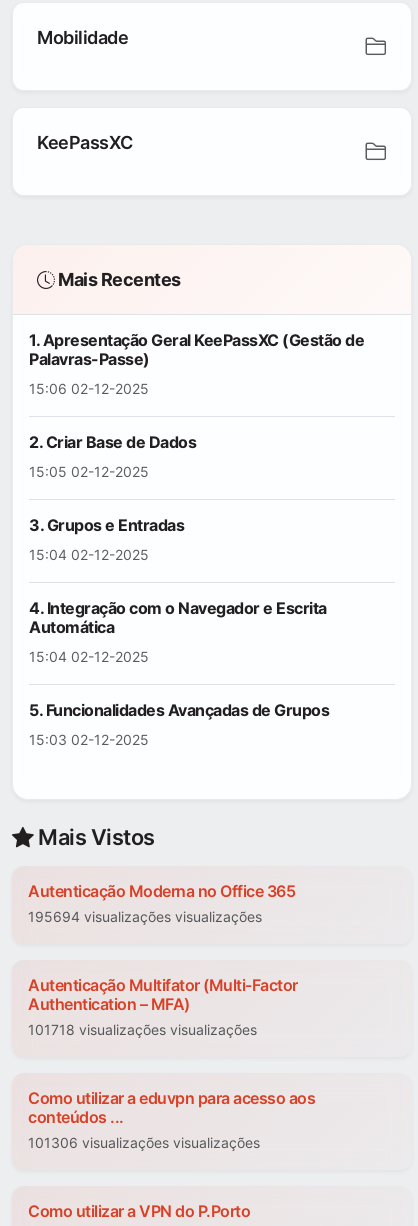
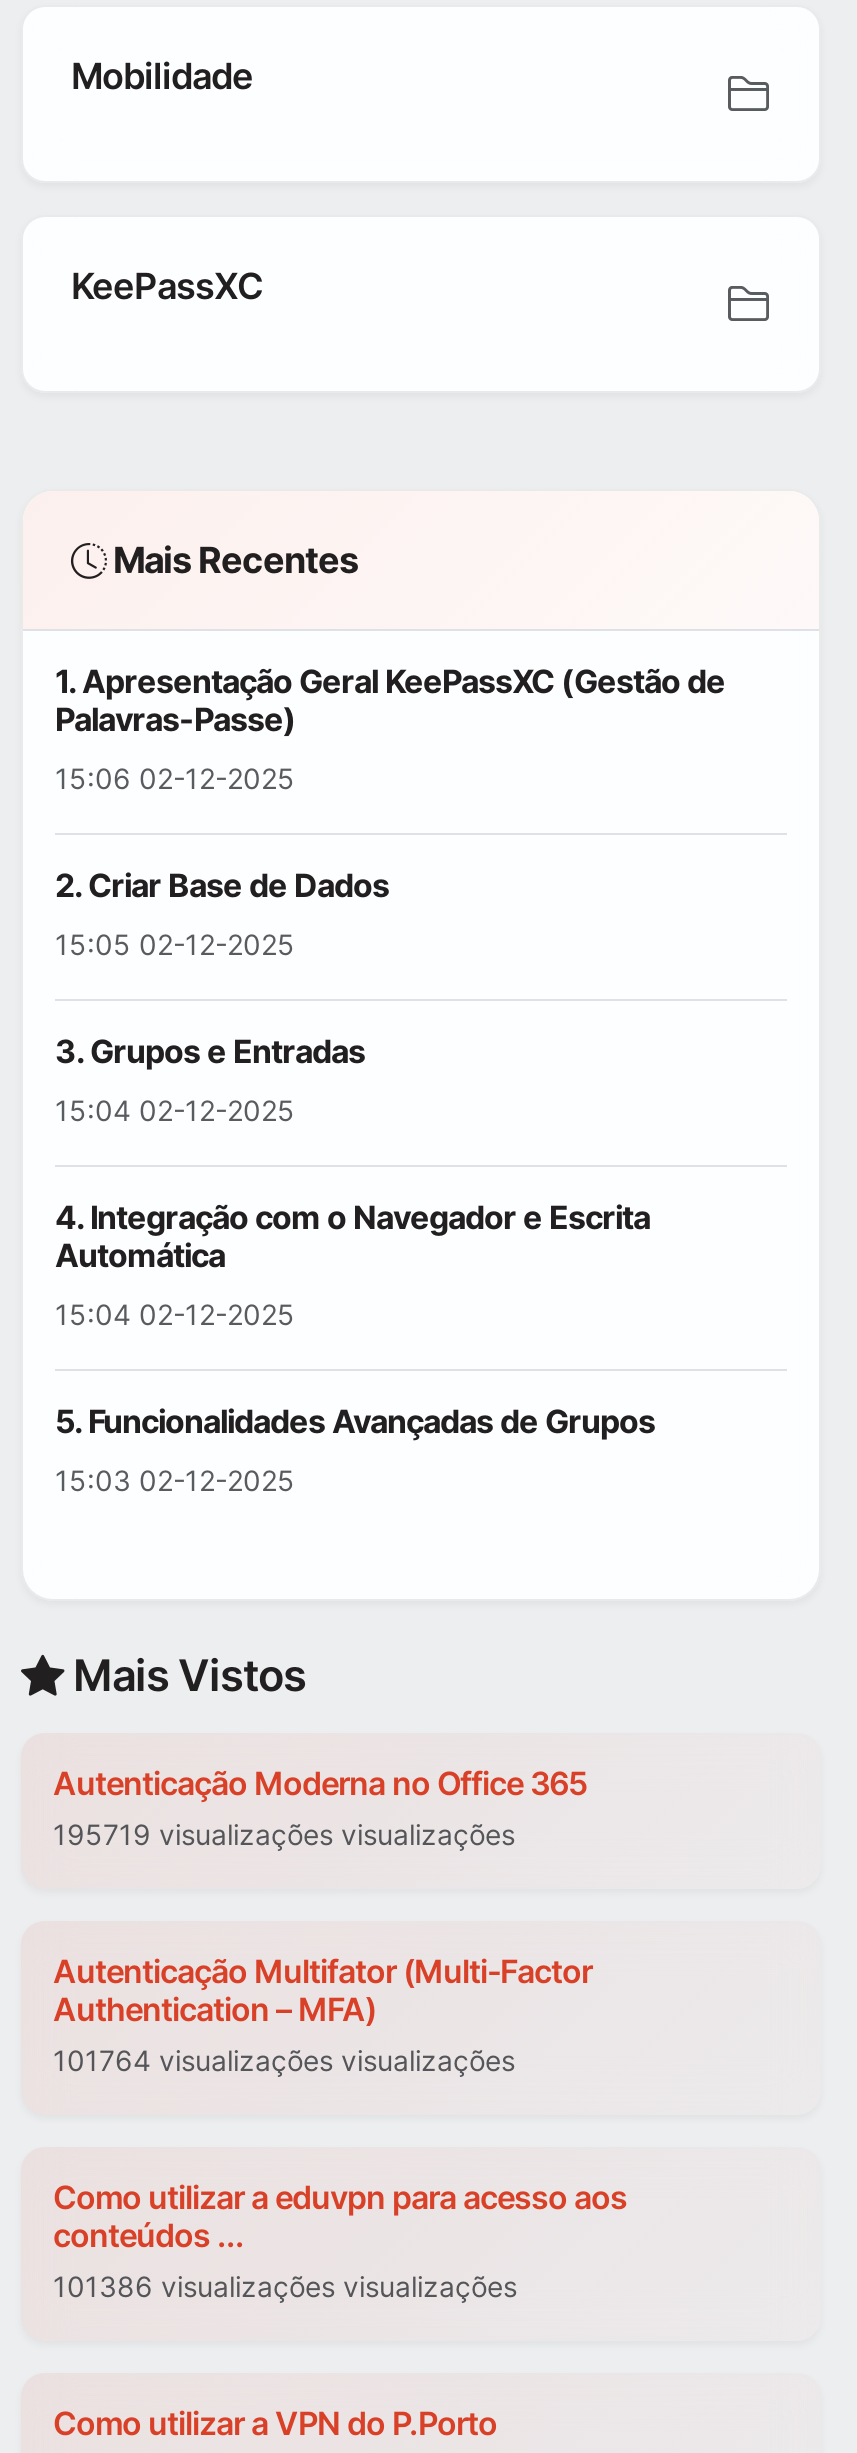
- 195694 visualizações visualizações
+ 195719 visualizações visualizações

- 101718 visualizações visualizações
+ 101764 visualizações visualizações

- 101306 visualizações visualizações
+ 101386 visualizações visualizações
